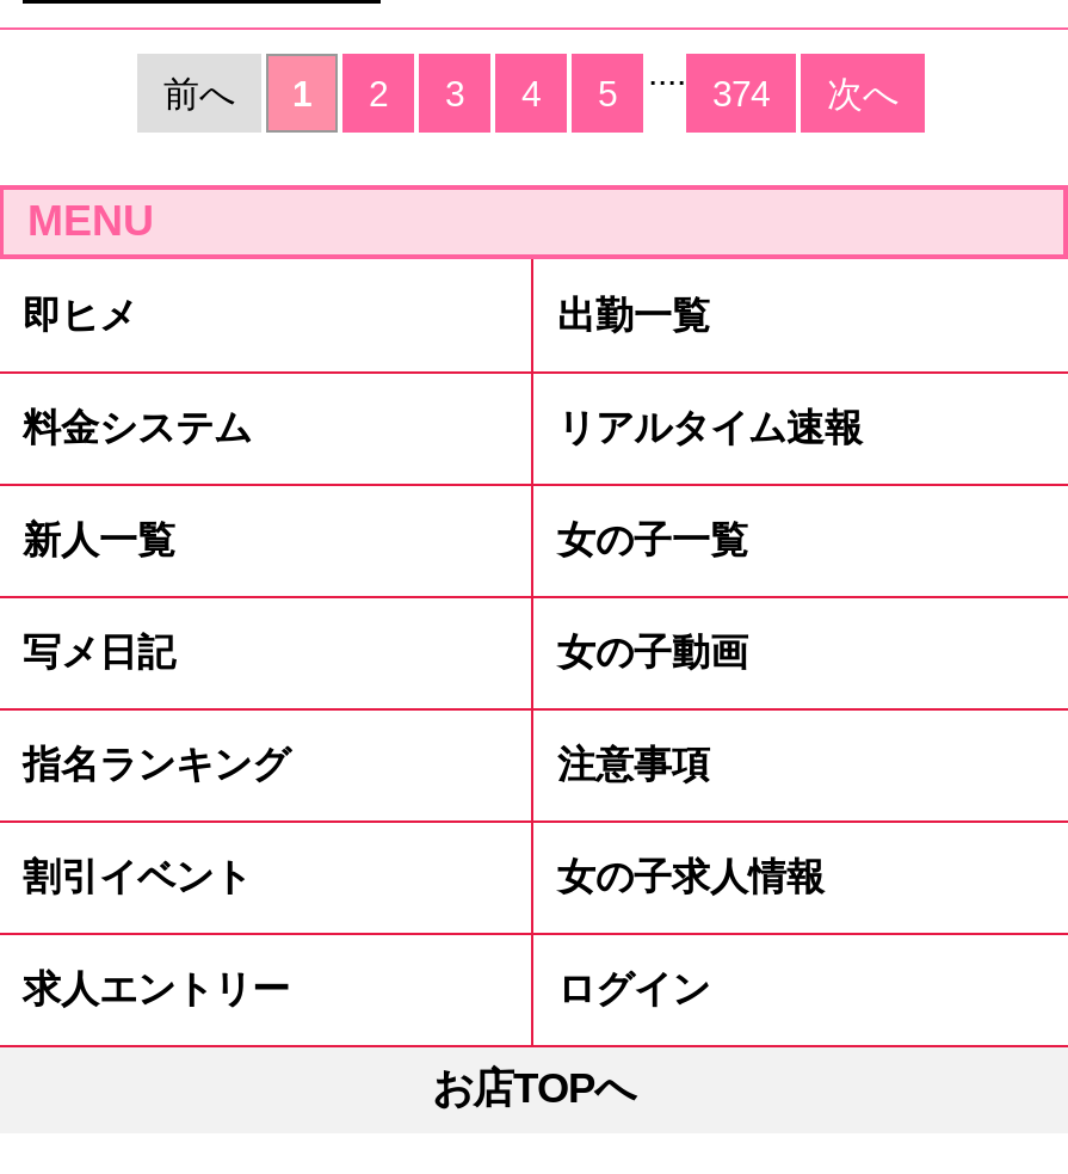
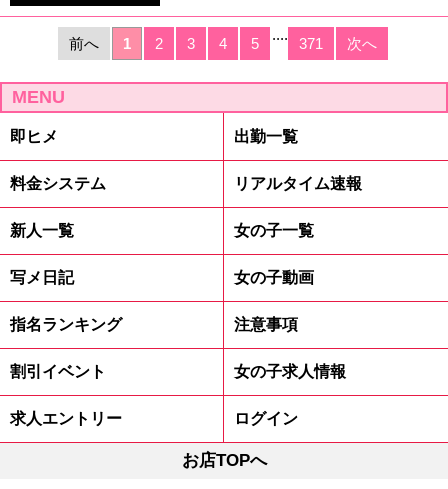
- 374 次へ
+ 371 次へ
